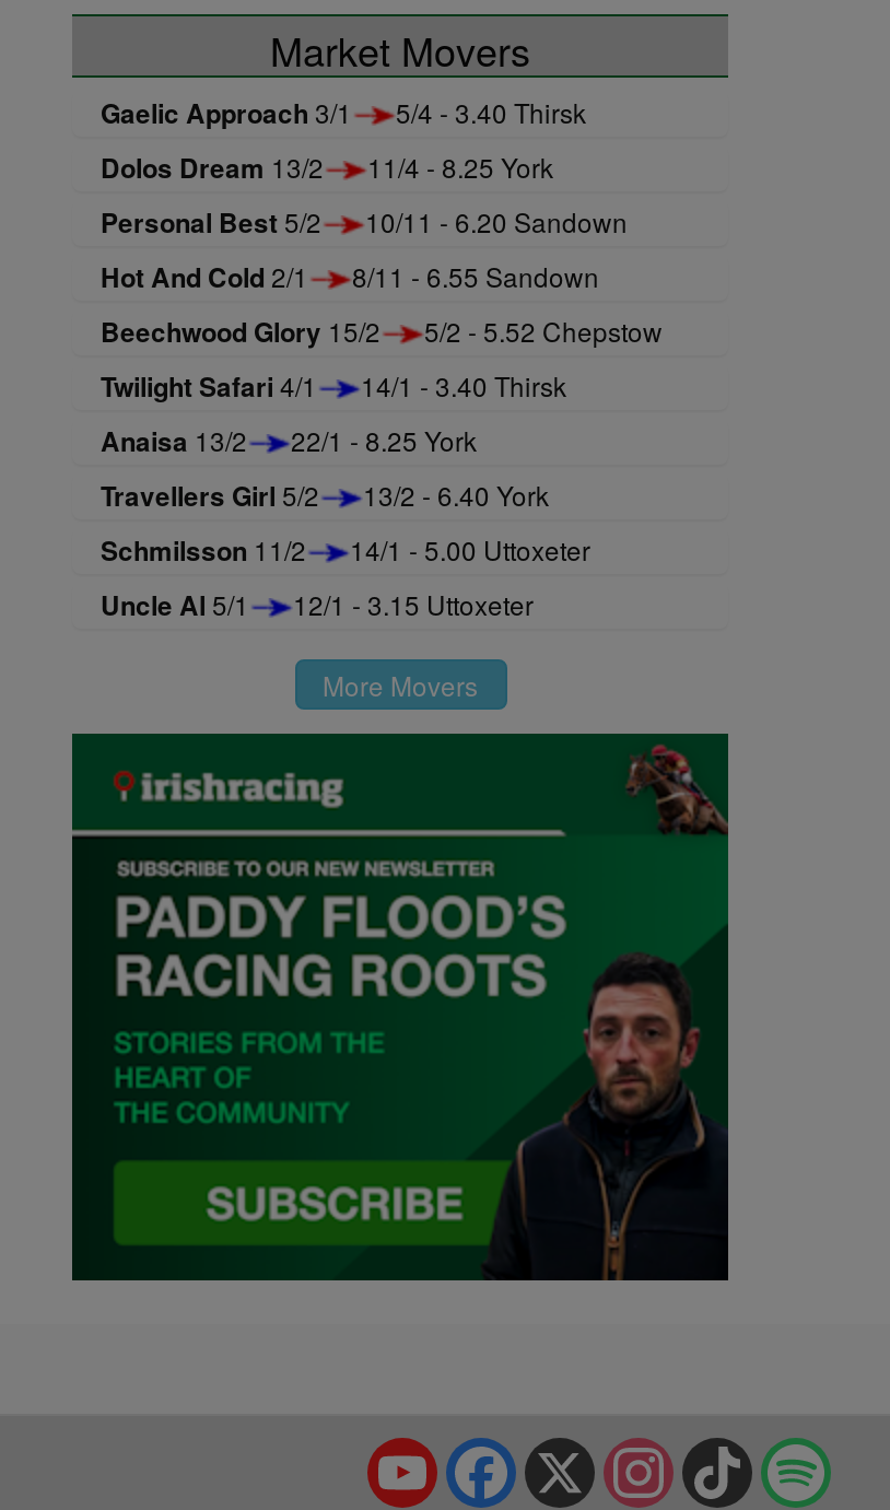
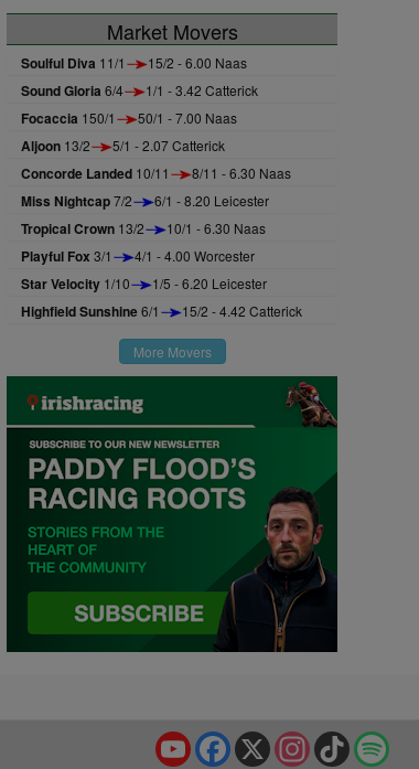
- Gaelic Approach 3/1
- 5/4 - 3.40 Thirsk
- Dolos Dream 13/2
- 11/4 - 8.25 York
- Personal Best 5/2
- 10/11 - 6.20 Sandown
- Hot And Cold 2/1
- 8/11 - 6.55 Sandown
- Beechwood Glory 15/2
- 5/2 - 5.52 Chepstow
- Twilight Safari 4/1
- 14/1 - 3.40 Thirsk
- Anaisa 13/2
- 22/1 - 8.25 York
- Travellers Girl 5/2
- 13/2 - 6.40 York
- Schmilsson 11/2
- 14/1 - 5.00 Uttoxeter
- Uncle Al 5/1
- 12/1 - 3.15 Uttoxeter
+ Soulful Diva 11/1
+ 15/2 - 6.00 Naas
+ Sound Gloria 6/4
+ 1/1 - 3.42 Catterick
+ Focaccia 150/1
+ 50/1 - 7.00 Naas
+ Aljoon 13/2
+ 5/1 - 2.07 Catterick
+ Concorde Landed 10/11
+ 8/11 - 6.30 Naas
+ Miss Nightcap 7/2
+ 6/1 - 8.20 Leicester
+ Tropical Crown 13/2
+ 10/1 - 6.30 Naas
+ Playful Fox 3/1
+ 4/1 - 4.00 Worcester
+ Star Velocity 1/10
+ 1/5 - 6.20 Leicester
+ Highfield Sunshine 6/1
+ 15/2 - 4.42 Catterick
